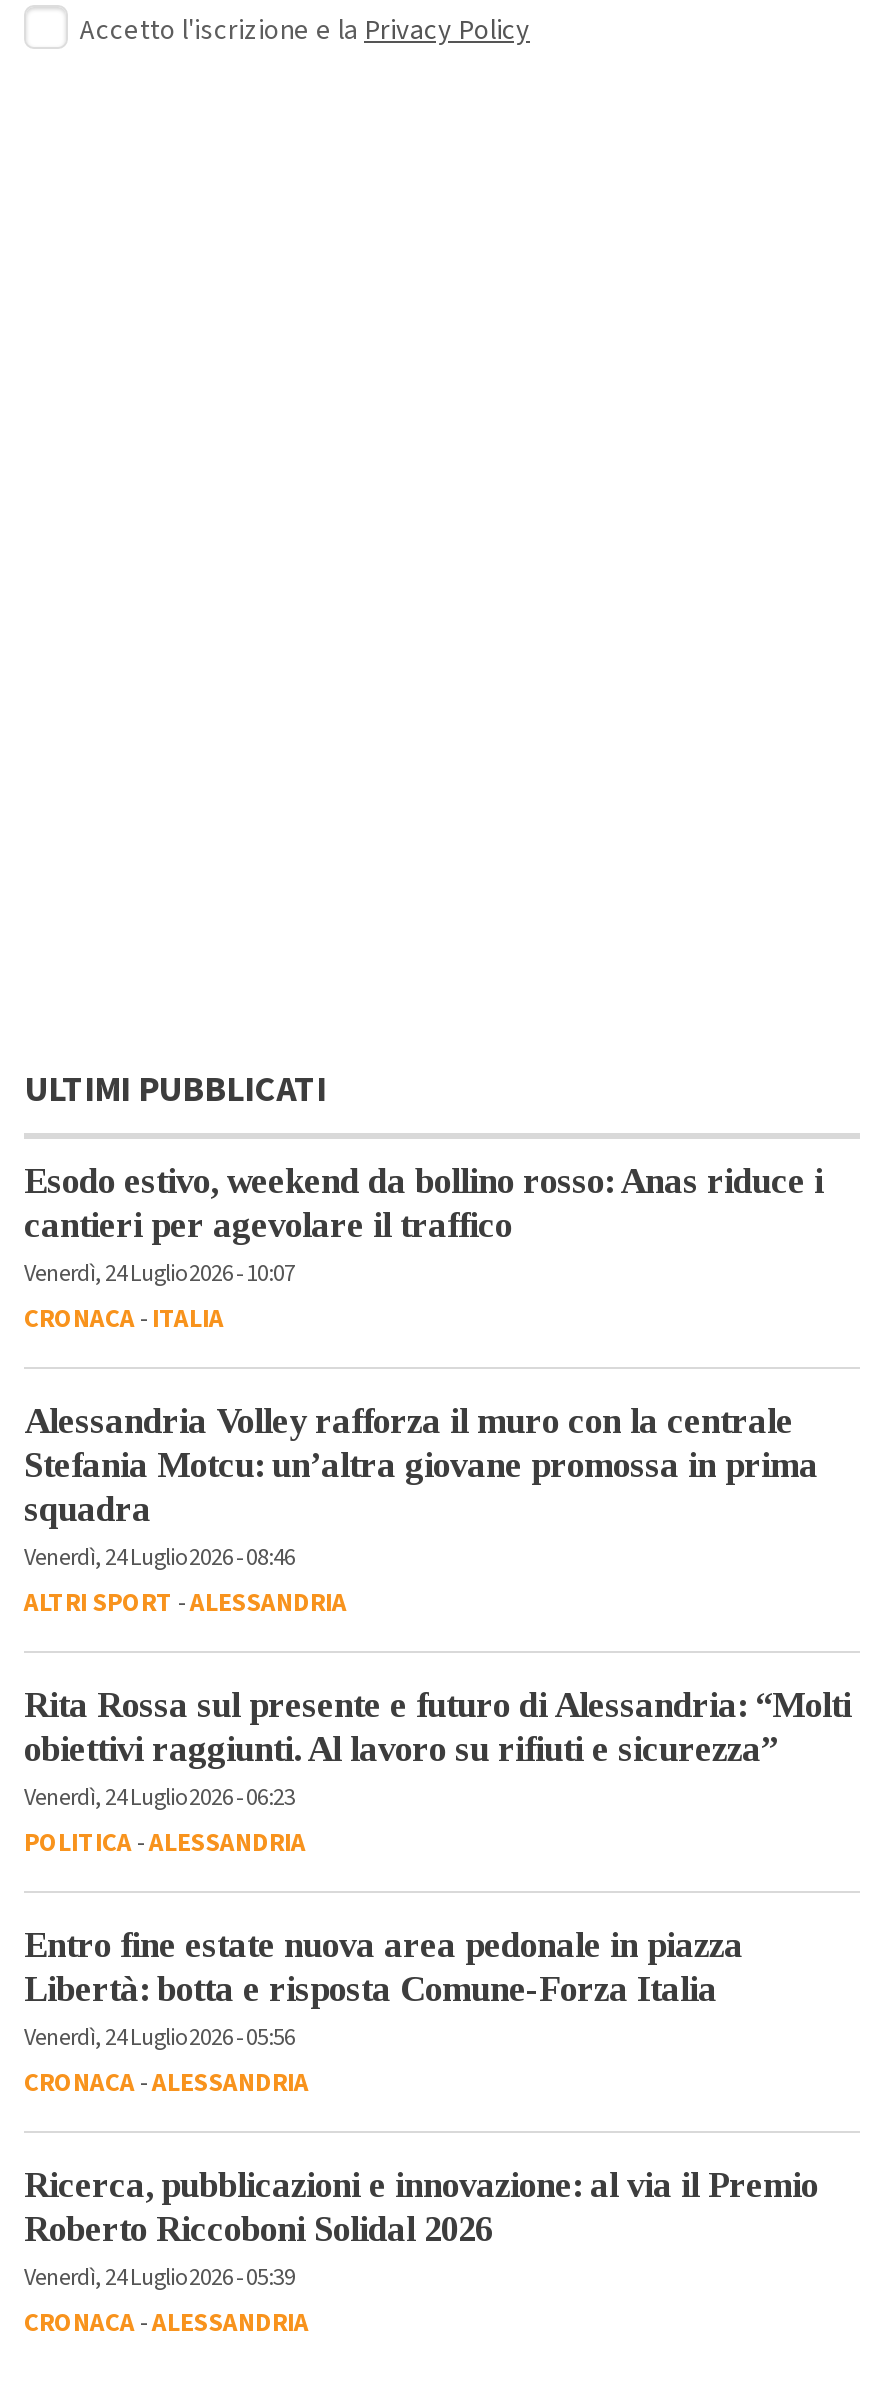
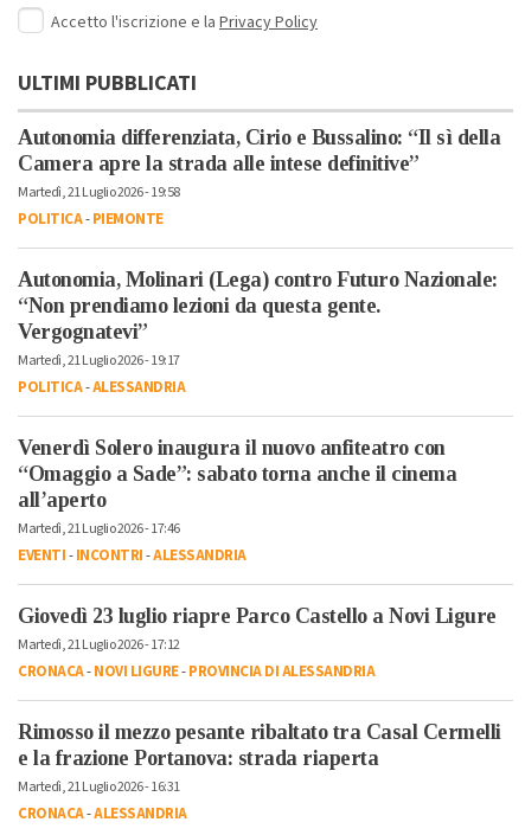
- Esodo estivo, weekend da bollino rosso: Anas riduce i
- cantieri per agevolare il traffico
- Venerdì, 24 Luglio 2026 - 10:07
- CRONACA - ITALIA
- Alessandria Volley rafforza il muro con la centrale
- Stefania Motcu: un’altra giovane promossa in prima
- squadra
- Venerdì, 24 Luglio 2026 - 08:46
- ALTRI SPORT -ALESSANDRIA
- Rita Rossa sul presente e futuro di Alessandria: “Molti
- obiettivi raggiunti. Al lavoro su rifiuti e sicurezza”
- Venerdì, 24 Luglio 2026 - 06:23
+ Autonomia differenziata, Cirio e Bussalino: “Il sì della
+ Camera apre la strada alle intese definitive”
+ Martedì, 21 Luglio 2026 - 19:58
+ POLITICA-PIEMONTE
+ Autonomia, Molinari (Lega) contro Futuro Nazionale:
+ “Non prendiamo lezioni da questa gente.
+ Vergognatevi”
+ Martedì, 21 Luglio 2026 - 19:17

moved up: POLITICA -ALESSANDRIA

- Entro fine estate nuova area pedonale in piazza
- Libertà: botta e risposta Comune-Forza Italia
- Venerdì, 24 Luglio 2026 - 05:56
- CRONACA -ALESSANDRIA
- Ricerca, pubblicazioni e innovazione: al via il Premio
- Roberto Riccoboni Solidal 2026
- Venerdì, 24 Luglio 2026 - 05:39
+ Venerdì Solero inaugura il nuovo anfiteatro con
+ “Omaggio a Sade”: sabato torna anche il cinema
+ all’aperto
+ Martedì, 21 Luglio 2026 - 17:46
+ EVENTI-INCONTRI-ALESSANDRIA
+ Giovedì 23 luglio riapre Parco Castello a Novi Ligure
+ Martedì, 21 Luglio 2026 - 17:12
+ CRONACA-NOVI LIGURE-PROVINCIA DI ALESSANDRIA
+ Rimosso il mezzo pesante ribaltato tra Casal Cermelli
+ e la frazione Portanova: strada riaperta
+ Martedì, 21 Luglio 2026 - 16:31
